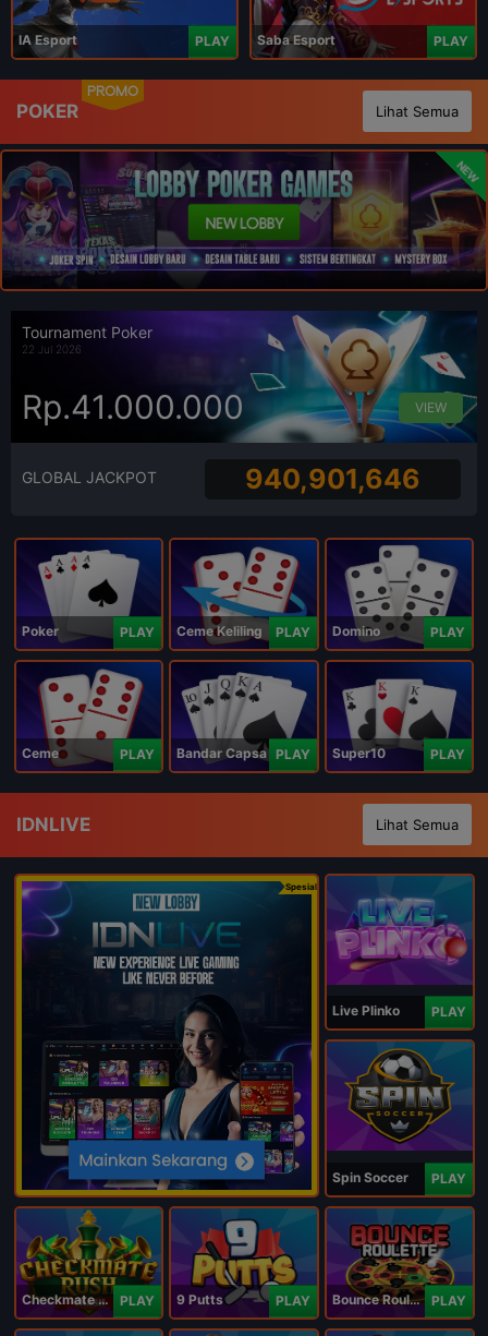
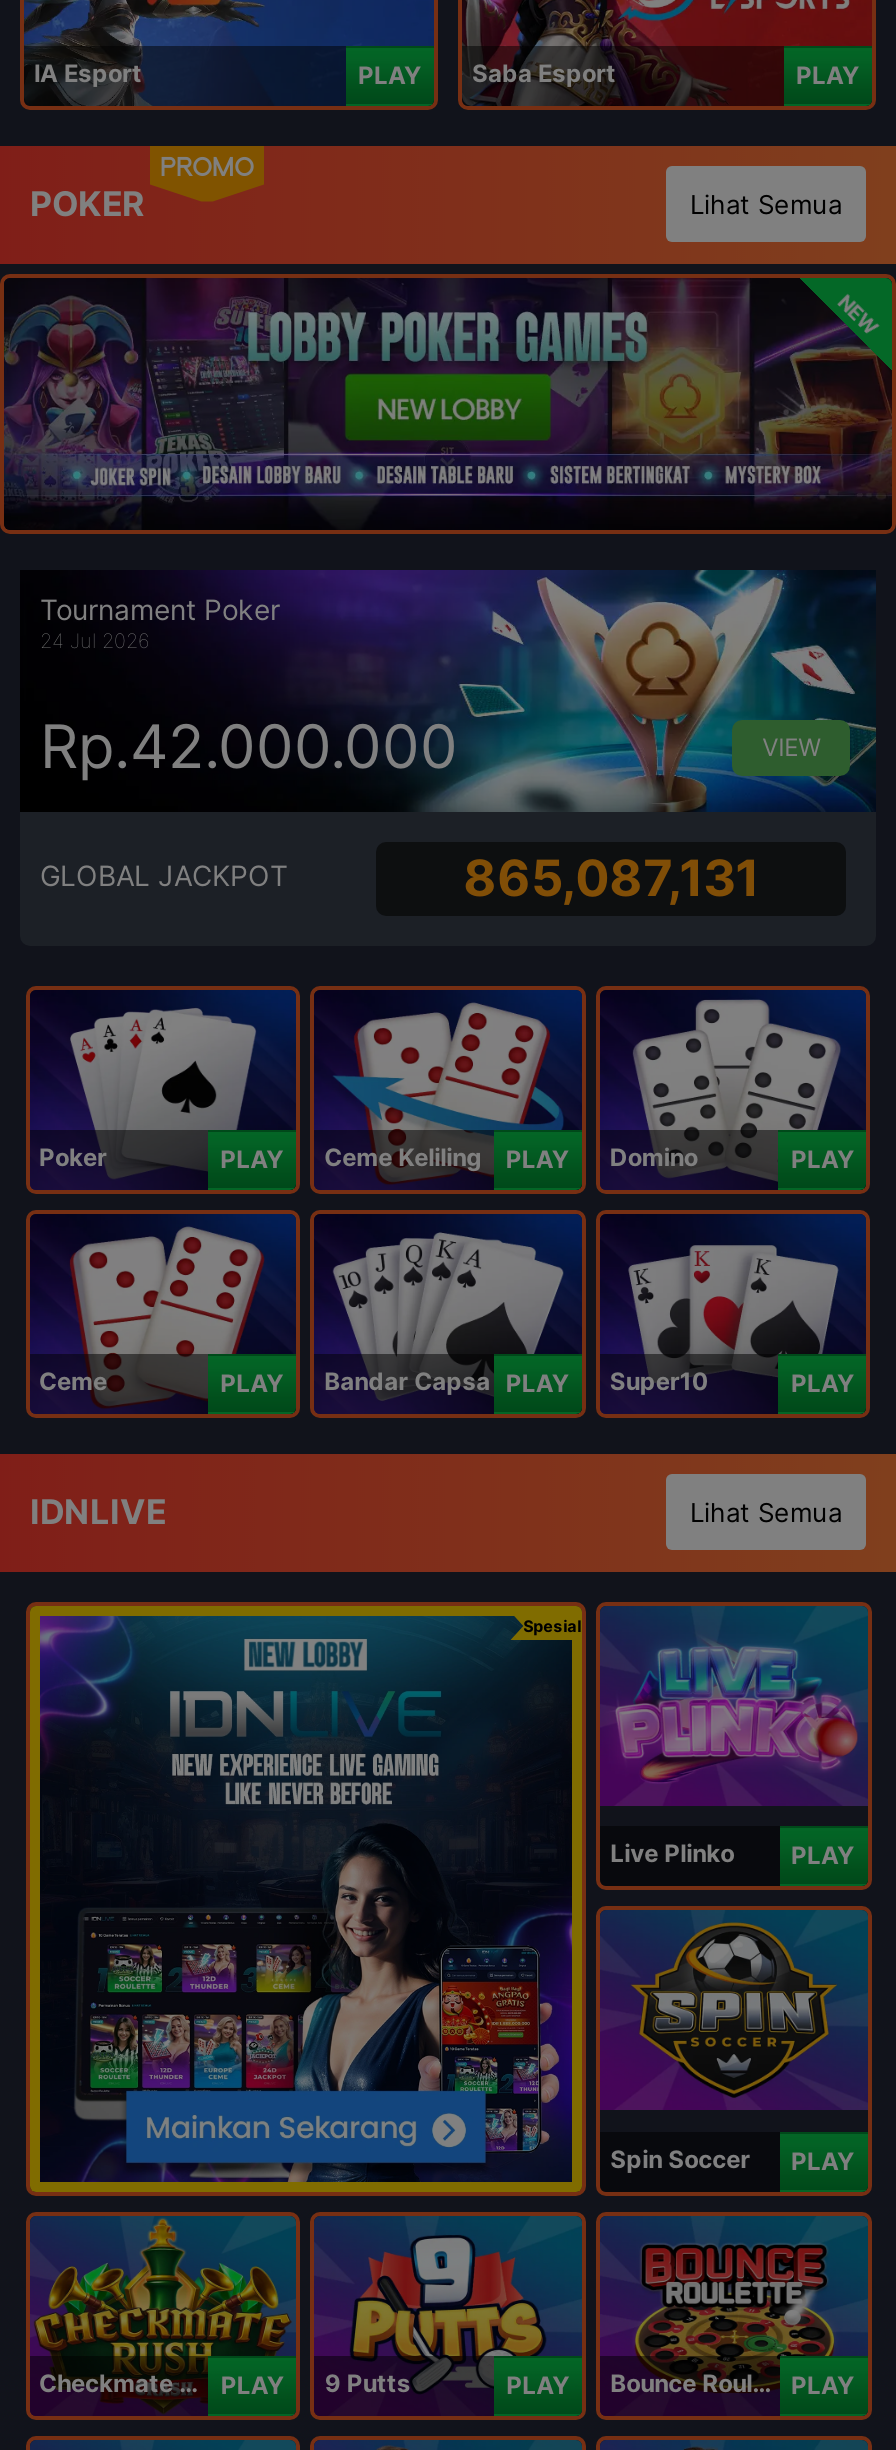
- 22 Jul 2026
+ 24 Jul 2026

- Rp.41.000.000
+ Rp.42.000.000

- 940,901,646
+ 865,087,131
